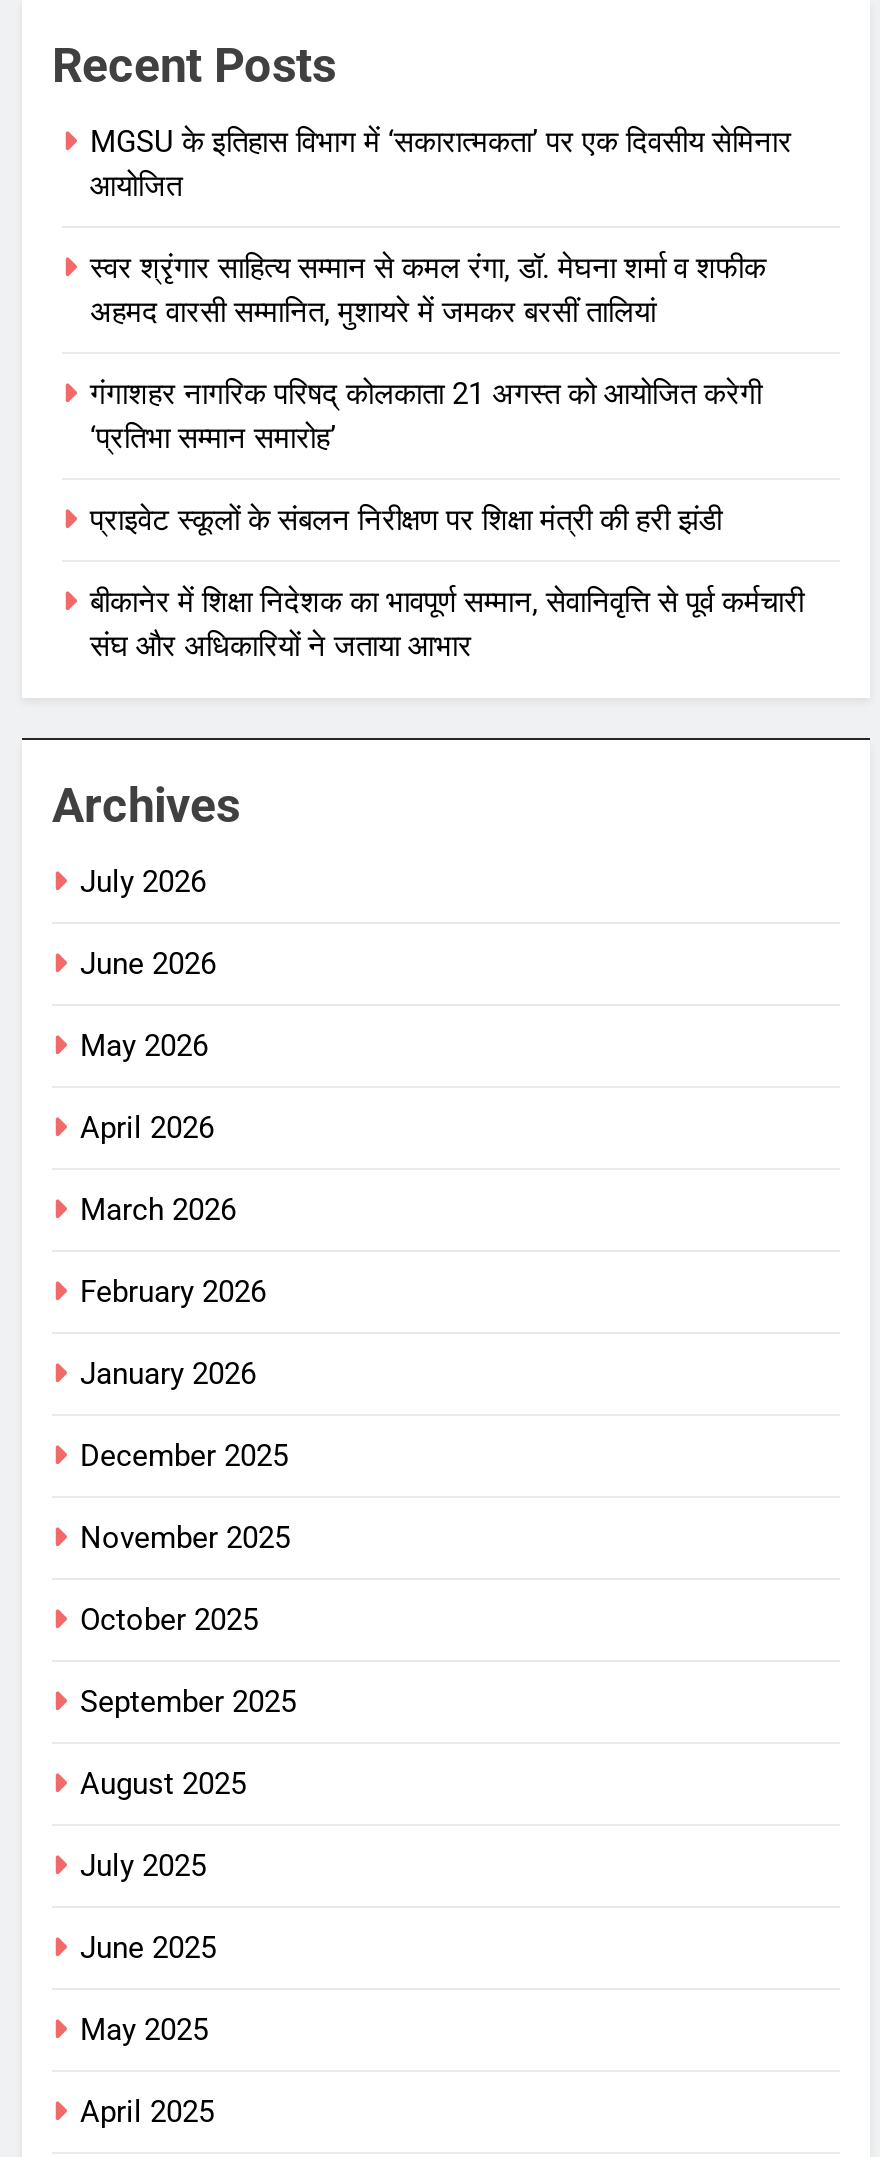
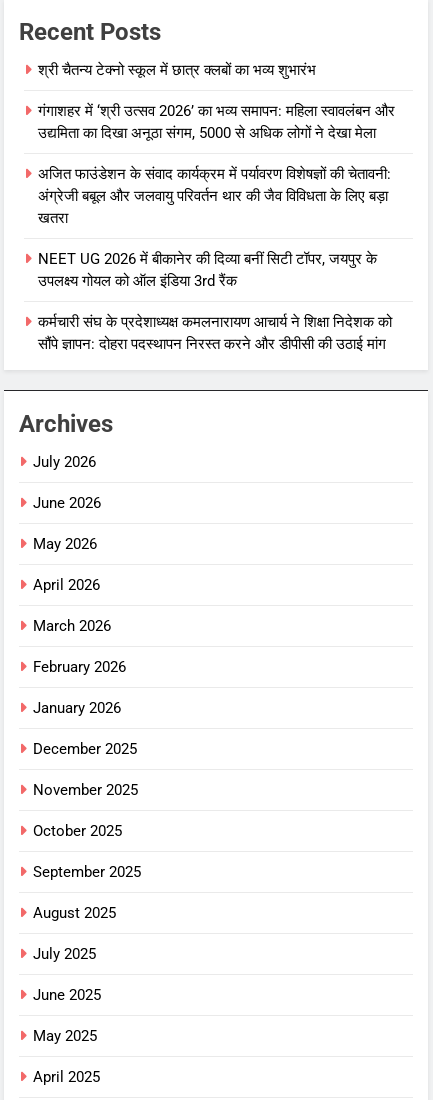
- MGSU के इतिहास विभाग में ‘सकारात्मकता’ पर एक दिवसीय सेमिनार
- आयोजित
+ श्री चैतन्य टेक्नो स्कूल में छात्र क्लबों का भव्य शुभारंभ

- स्वर श्रृंगार साहित्य सम्मान से कमल रंगा, डॉ. मेघना शर्मा व शफीक
- अहमद वारसी सम्मानित, मुशायरे में जमकर बरसीं तालियां
+ गंगाशहर में ‘श्री उत्सव 2026’ का भव्य समापन: महिला स्वावलंबन और
+ उद्यमिता का दिखा अनूठा संगम, 5000 से अधिक लोगों ने देखा मेला

- गंगाशहर नागरिक परिषद् कोलकाता 21 अगस्त को आयोजित करेगी
- ‘प्रतिभा सम्मान समारोह’
+ अजित फाउंडेशन के संवाद कार्यक्रम में पर्यावरण विशेषज्ञों की चेतावनी:
+ अंग्रेजी बबूल और जलवायु परिवर्तन थार की जैव विविधता के लिए बड़ा
+ खतरा

- प्राइवेट स्कूलों के संबलन निरीक्षण पर शिक्षा मंत्री की हरी झंडी
+ NEET UG 2026 में बीकानेर की दिव्या बनीं सिटी टॉपर, जयपुर के
+ उपलक्ष्य गोयल को ऑल इंडिया 3rd रैंक

- बीकानेर में शिक्षा निदेशक का भावपूर्ण सम्मान, सेवानिवृत्ति से पूर्व कर्मचारी
- संघ और अधिकारियों ने जताया आभार
+ कर्मचारी संघ के प्रदेशाध्यक्ष कमलनारायण आचार्य ने शिक्षा निदेशक को
+ सौंपे ज्ञापन: दोहरा पदस्थापन निरस्त करने और डीपीसी की उठाई मांग
